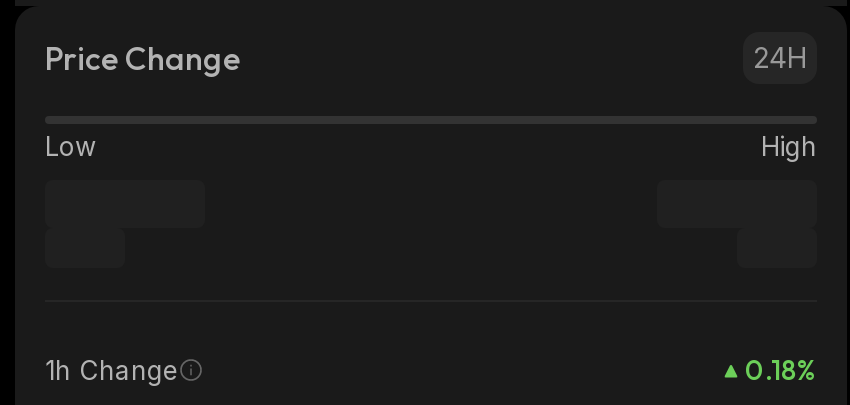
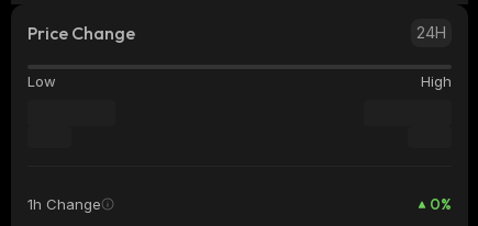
- 0.18%
+ 0%
